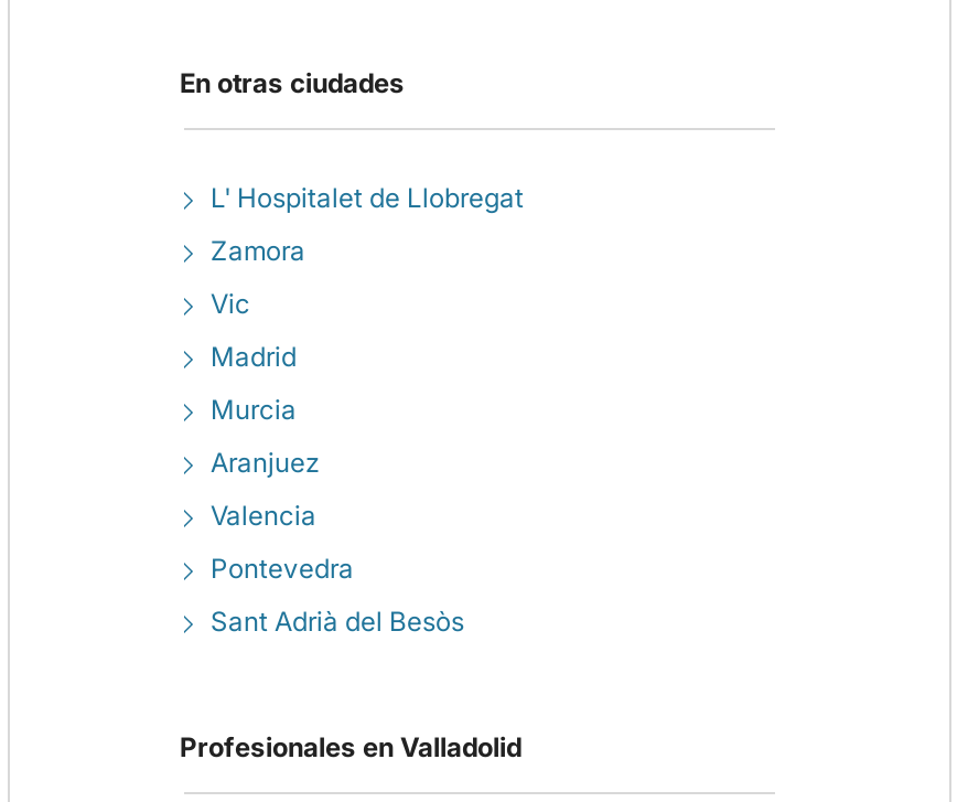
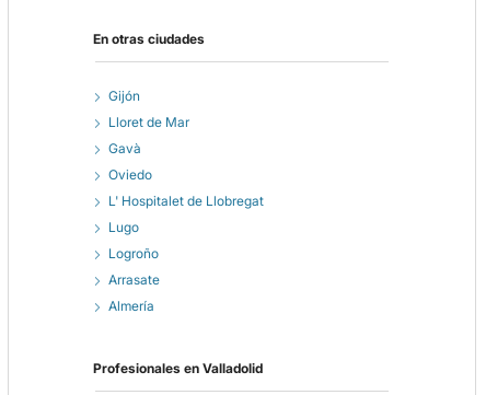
+ Gijón
+ Lloret de Mar
+ Gavà
+ Oviedo

moved down: L' Hospitalet de Llobregat

- Zamora
- Vic
- Madrid
- Murcia
- Aranjuez
- Valencia
- Pontevedra
- Sant Adrià del Besòs
+ Lugo
+ Logroño
+ Arrasate
+ Almería
